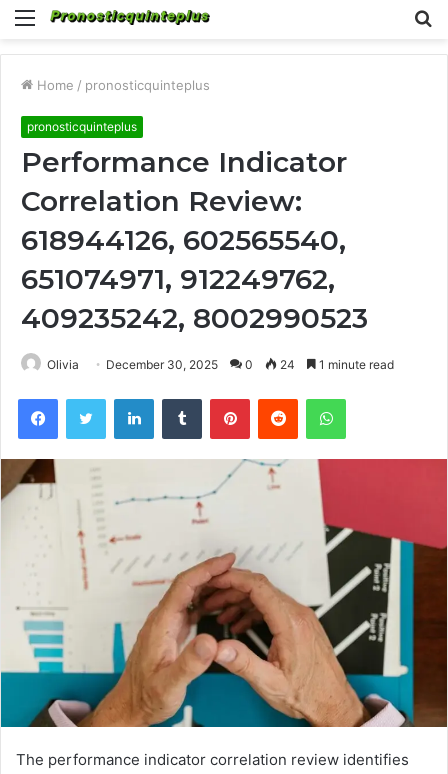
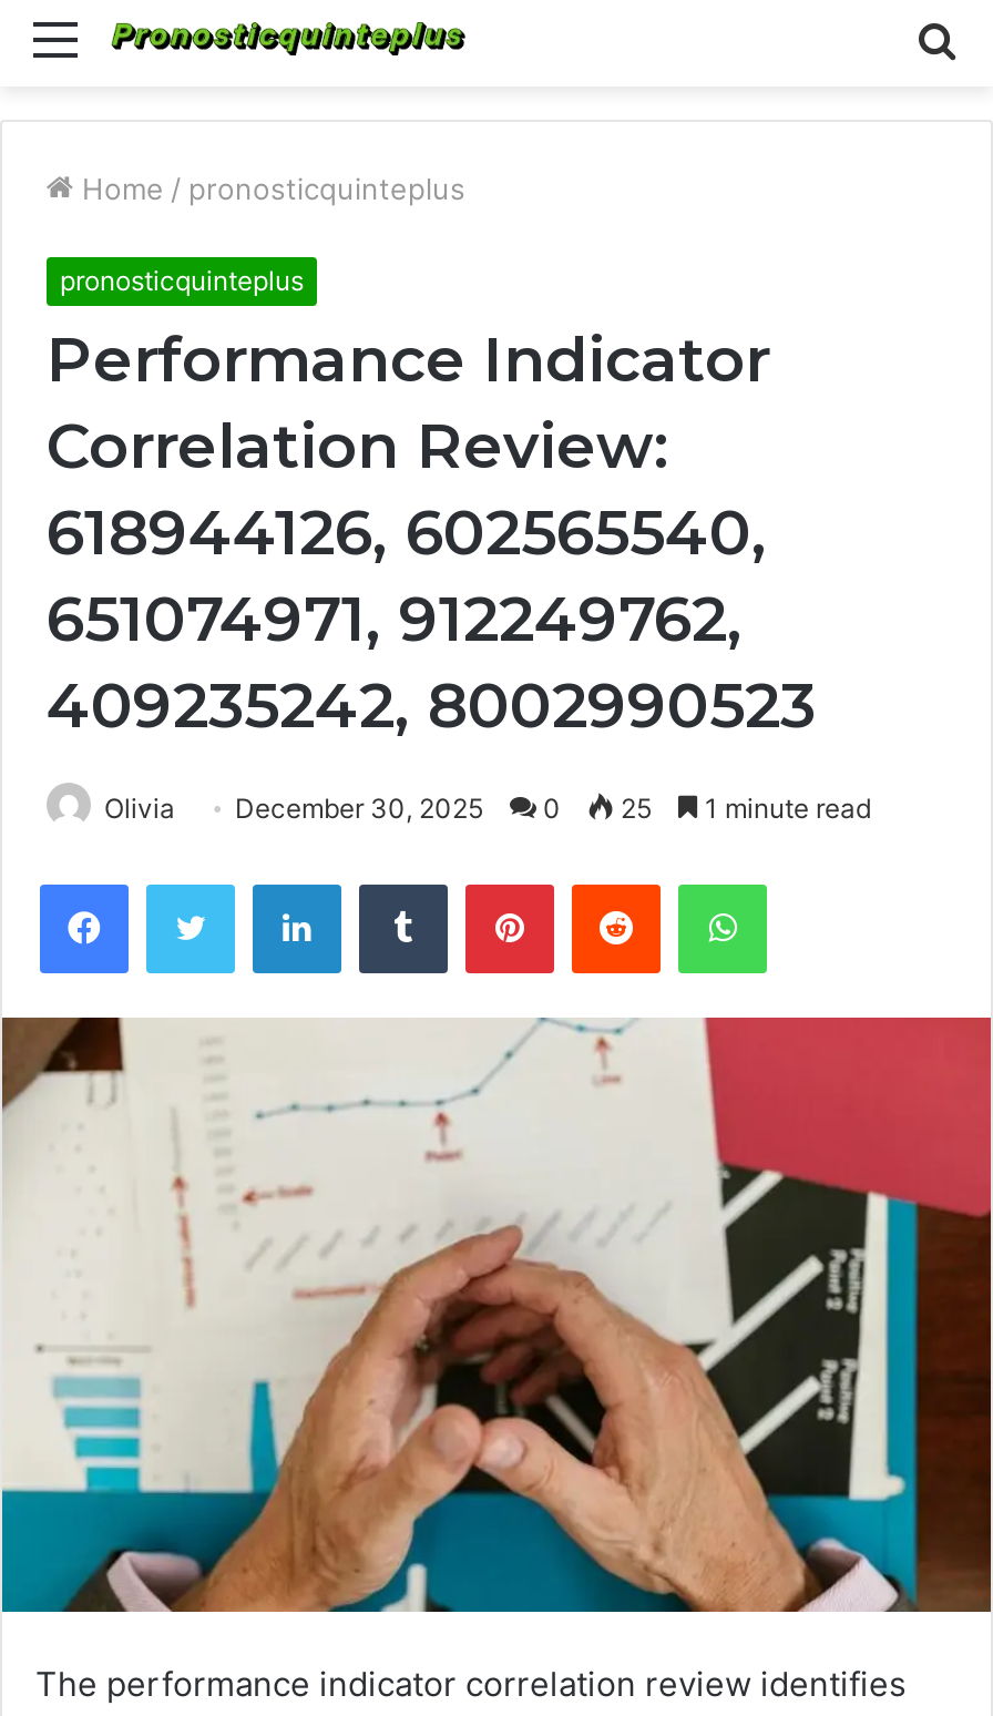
- Olivia December 30, 2025 0 24 1 minute read
+ Olivia December 30, 2025 0 25 1 minute read
